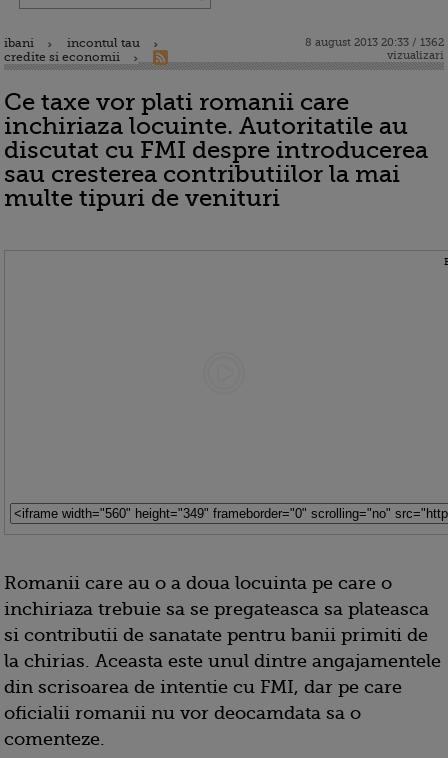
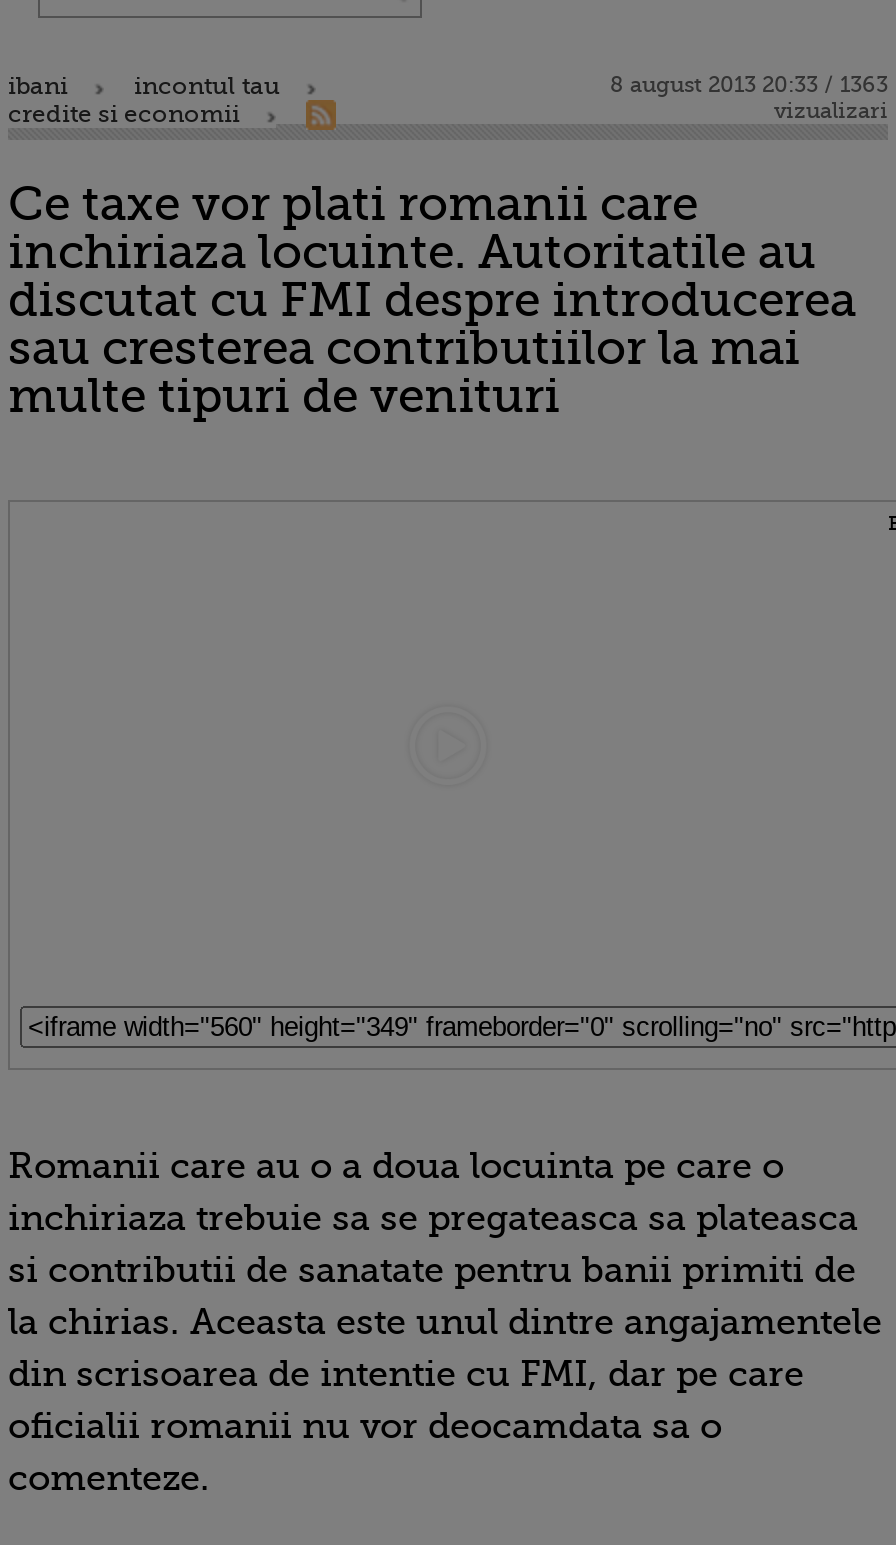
- 8 august 2013 20:33 / 1362
+ 8 august 2013 20:33 / 1363
